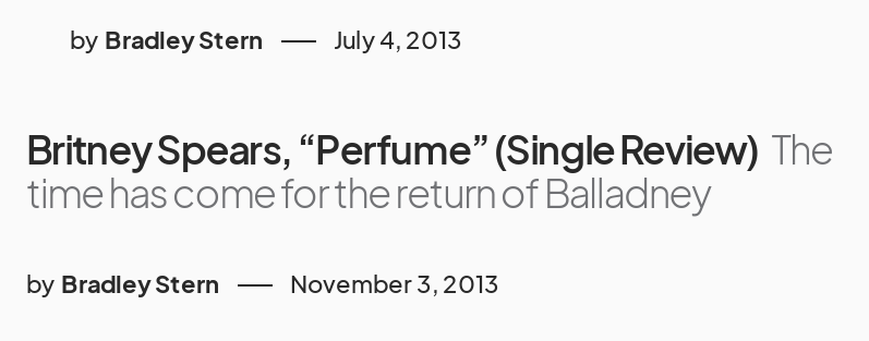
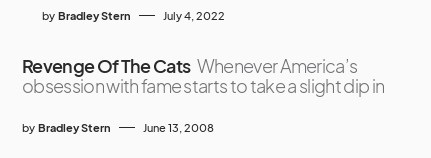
- July 4, 2013
+ July 4, 2022

- Britney Spears, “Perfume” (Single Review) The
- time has come for the return of Balladney
+ Revenge Of The Cats Whenever America’s
+ obsession with fame starts to take a slight dip in

- November 3, 2013
+ June 13, 2008
